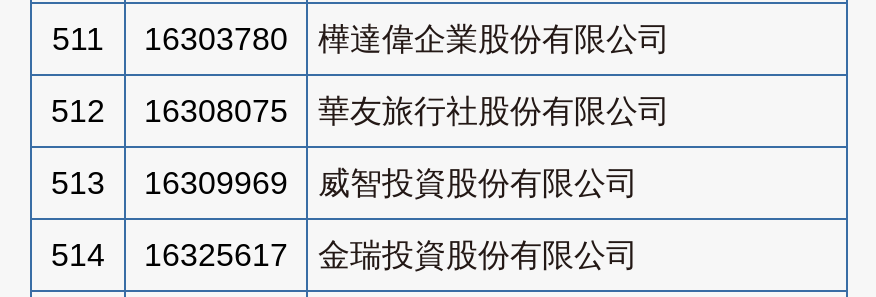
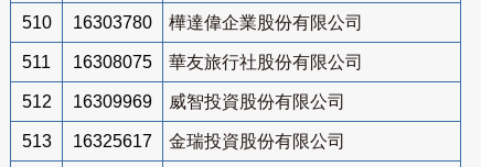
- 511 16303780 樺達偉企業股份有限公司
+ 510 16303780 樺達偉企業股份有限公司

- 512 16308075 華友旅行社股份有限公司
+ 511 16308075 華友旅行社股份有限公司

- 513 16309969 威智投資股份有限公司
+ 512 16309969 威智投資股份有限公司

- 514 16325617 金瑞投資股份有限公司
+ 513 16325617 金瑞投資股份有限公司
